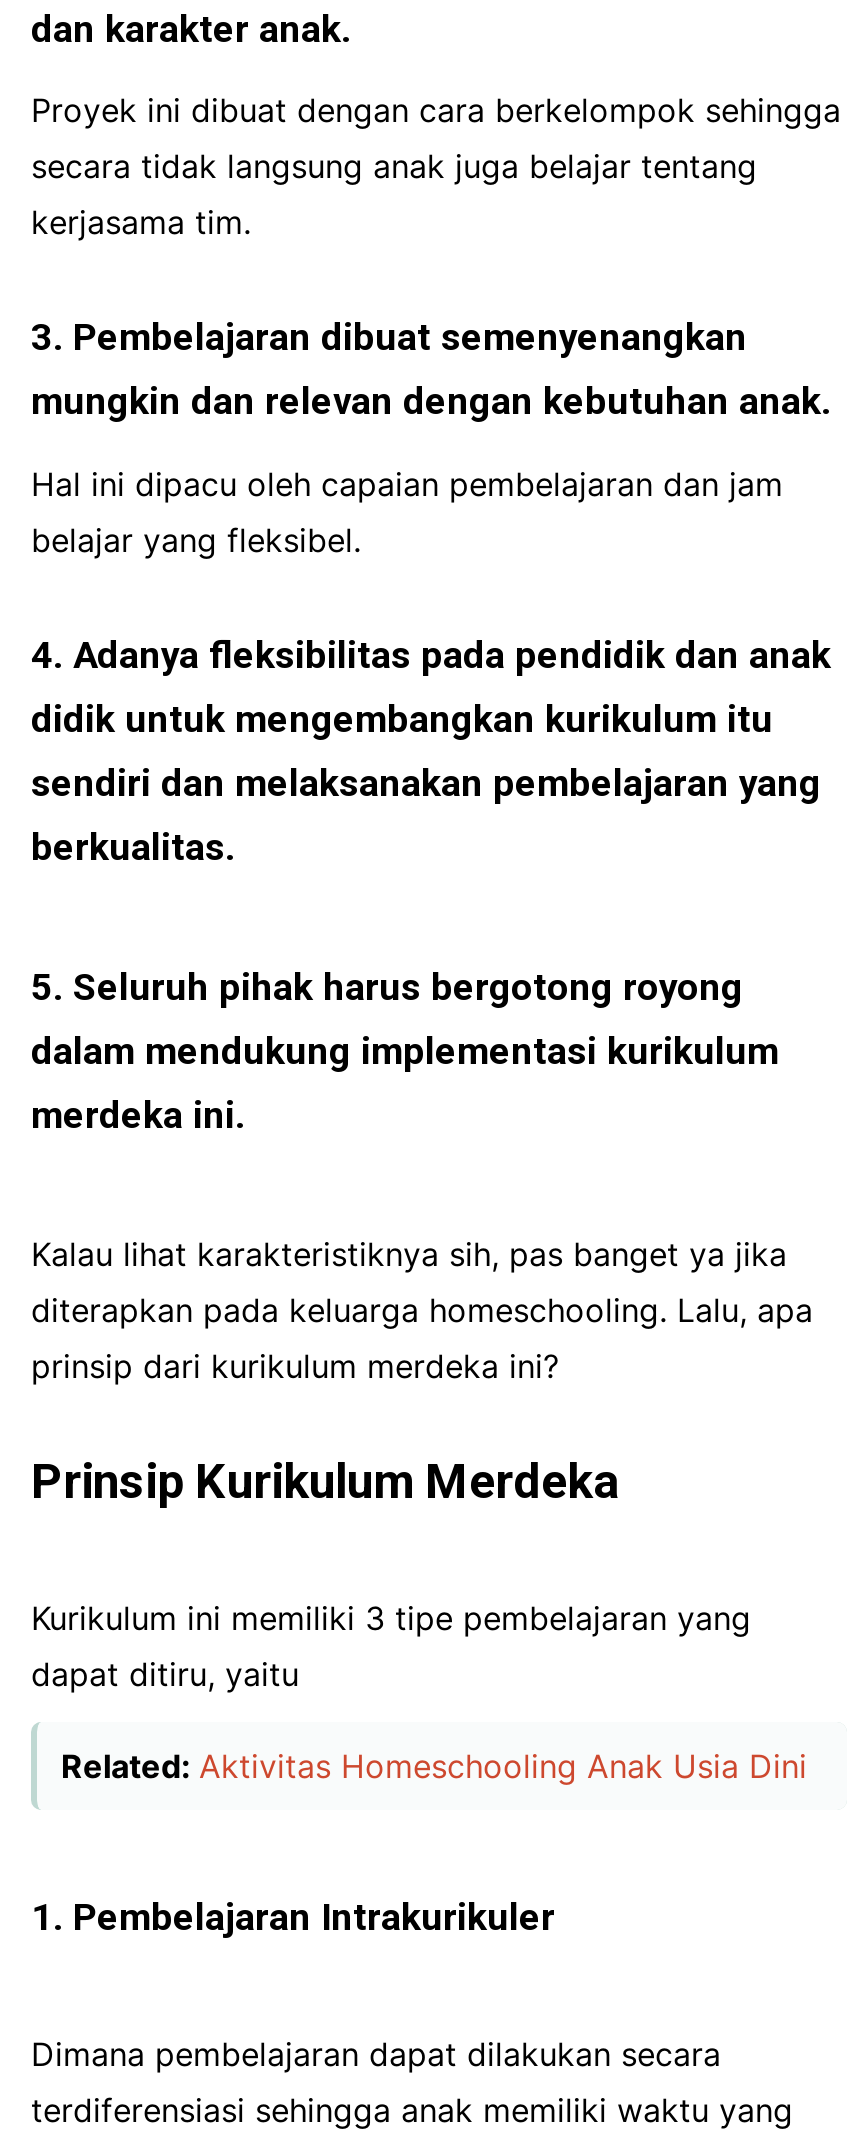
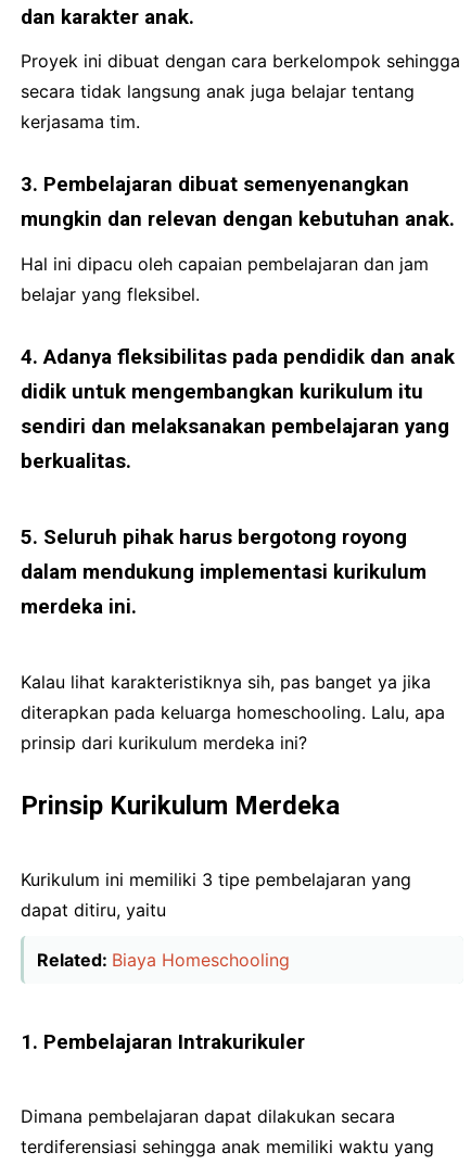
- Related: Aktivitas Homeschooling Anak Usia Dini
+ Related: Biaya Homeschooling
